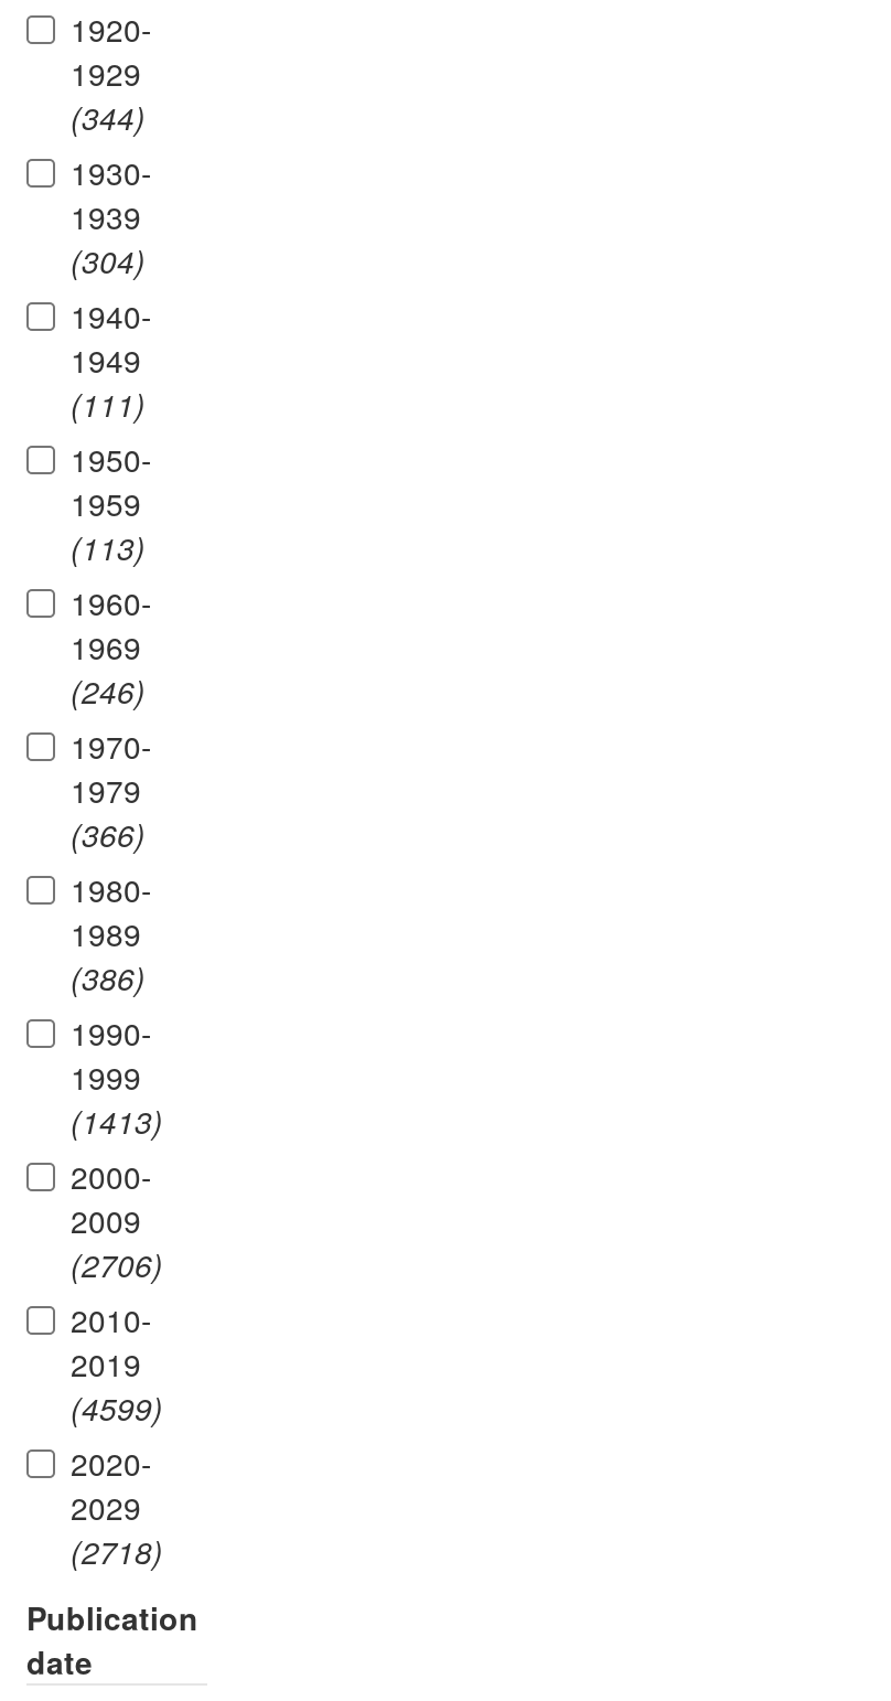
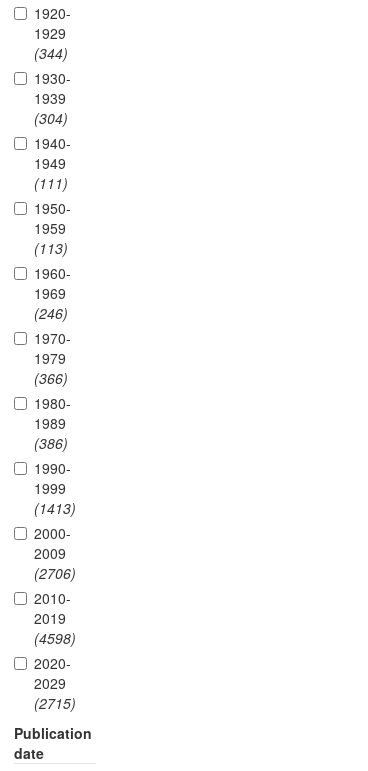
- (4599)
+ (4598)

- (2718)
+ (2715)
